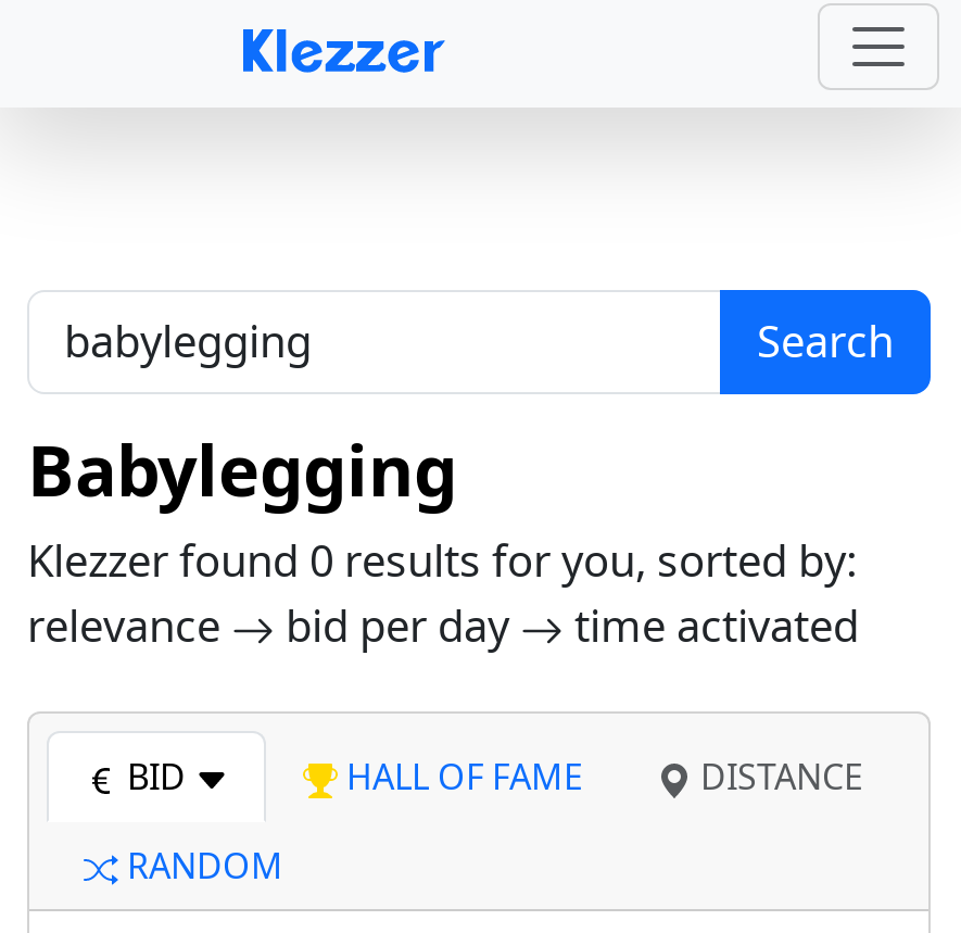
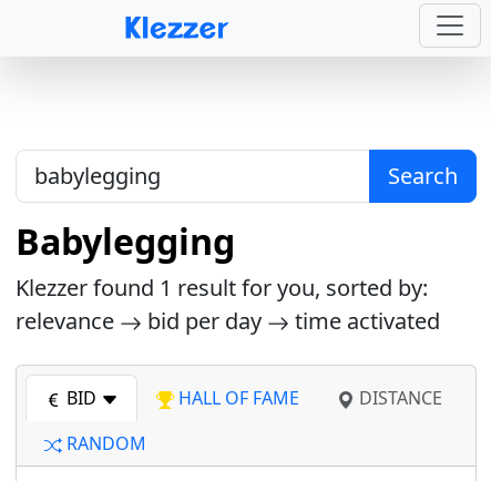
- Klezzer found 0 results for you, sorted by:
+ Klezzer found 1 result for you, sorted by:
